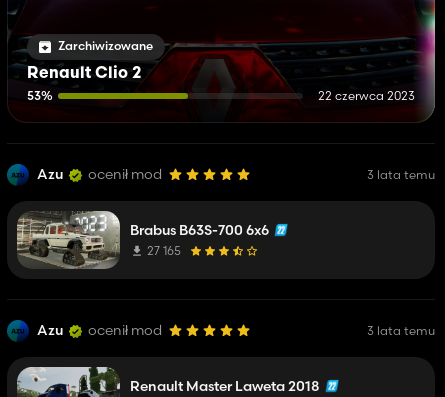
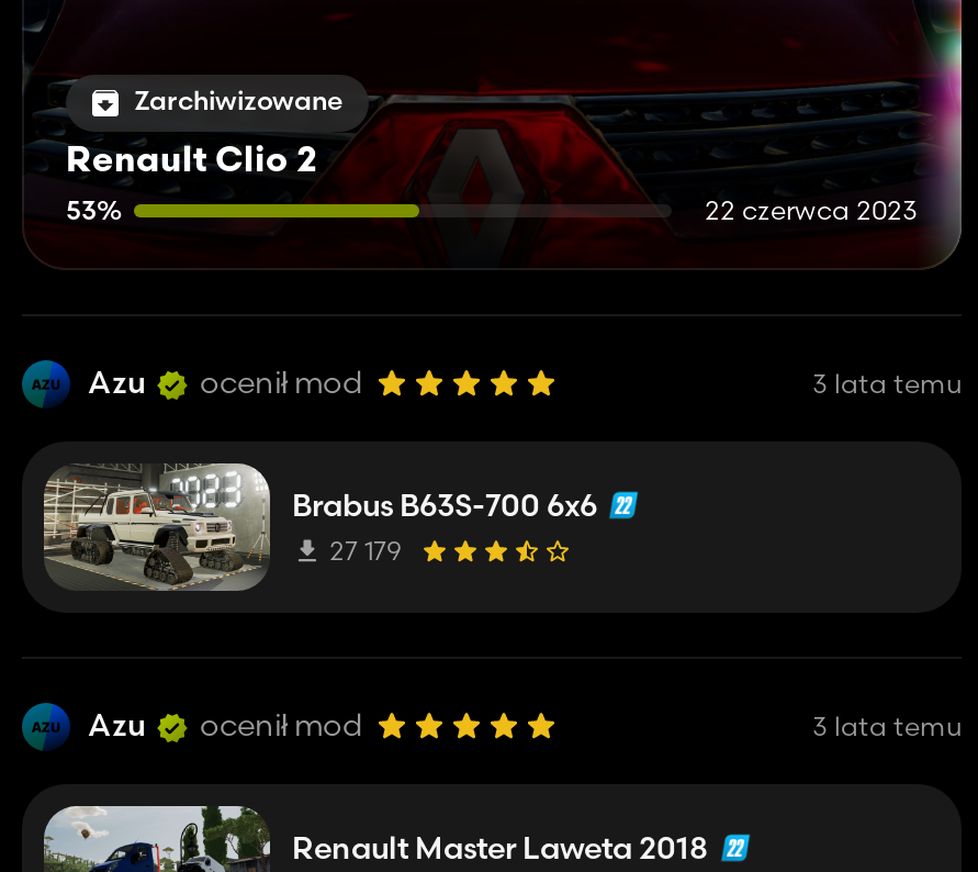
- 27 165
+ 27 179
